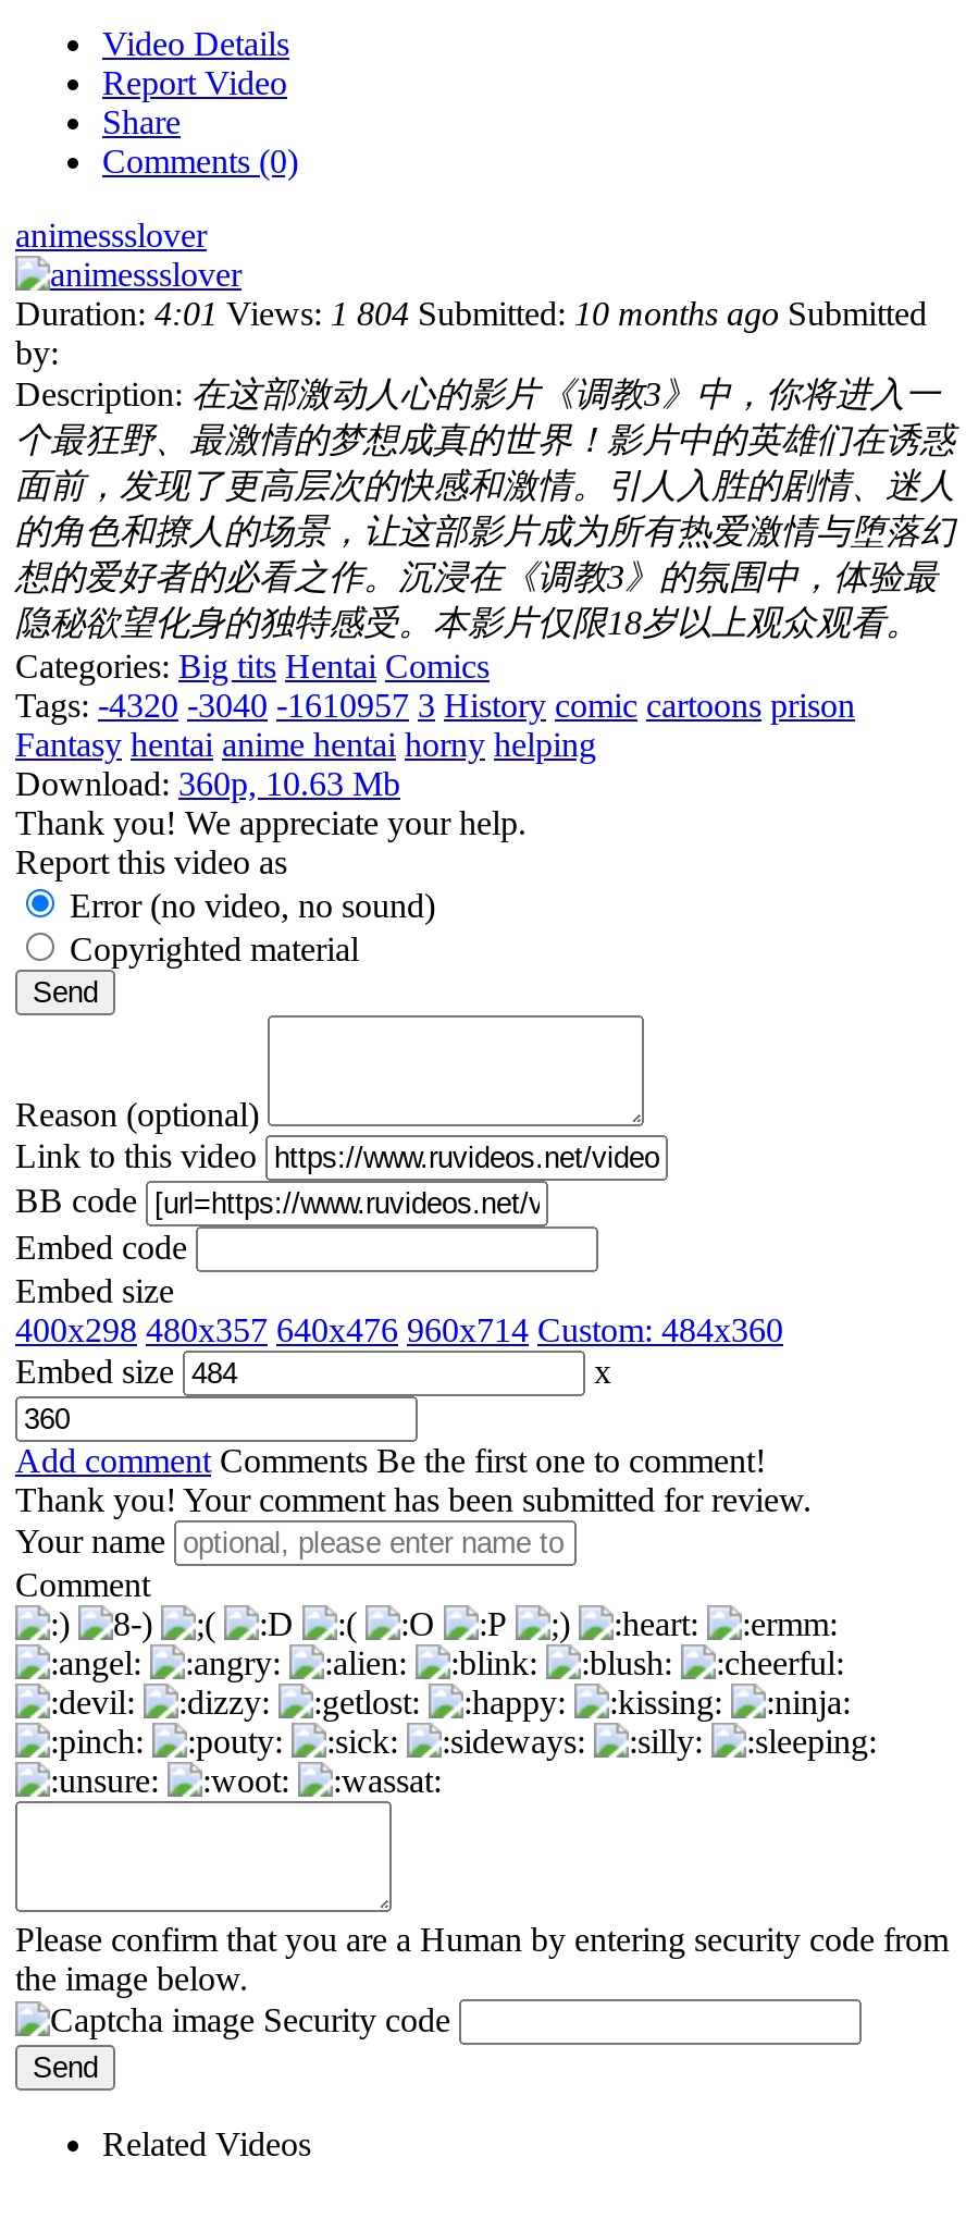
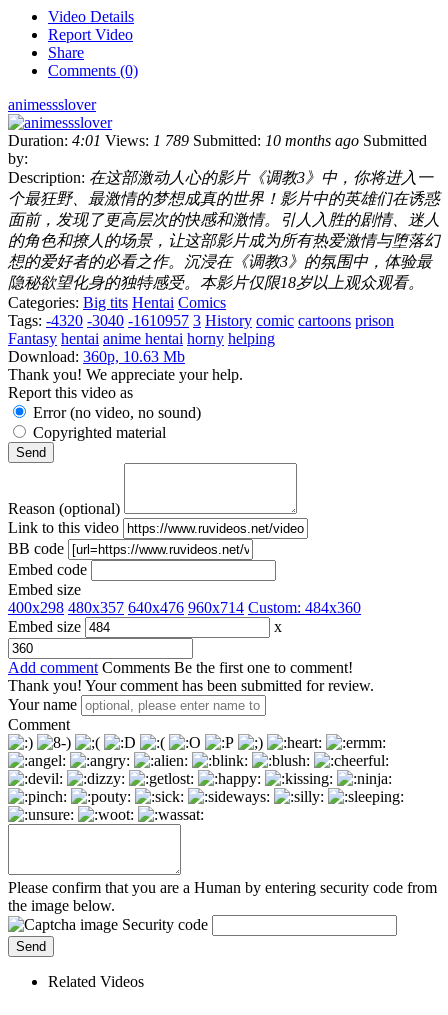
- Duration: 4:01 Views: 1 804 Submitted: 10 months ago Submitted
+ Duration: 4:01 Views: 1 789 Submitted: 10 months ago Submitted
